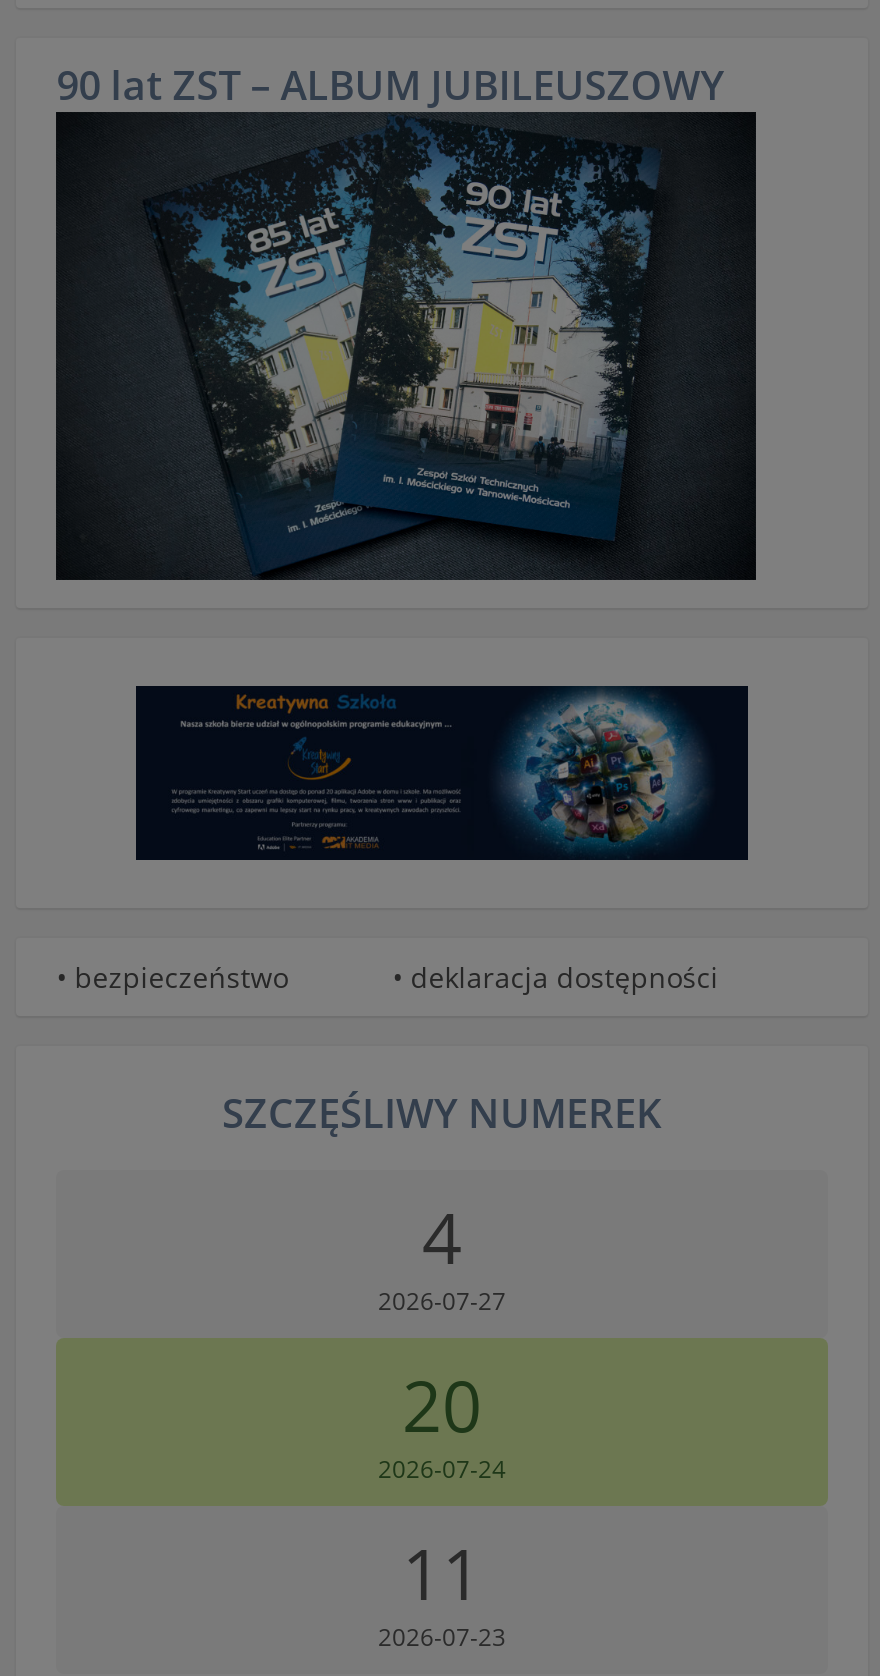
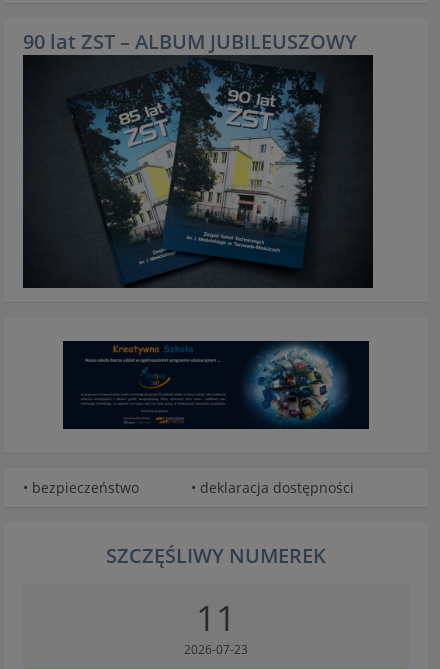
- 4
- 2026-07-27
- 20
- 2026-07-24
